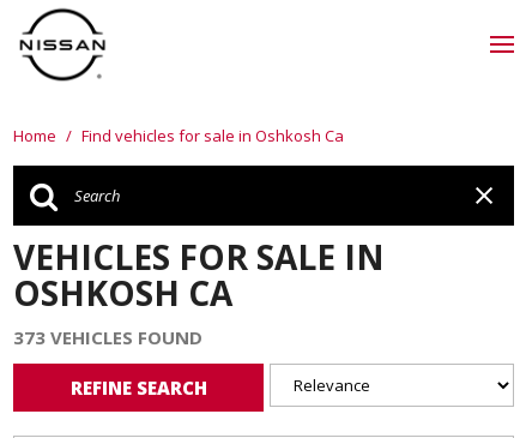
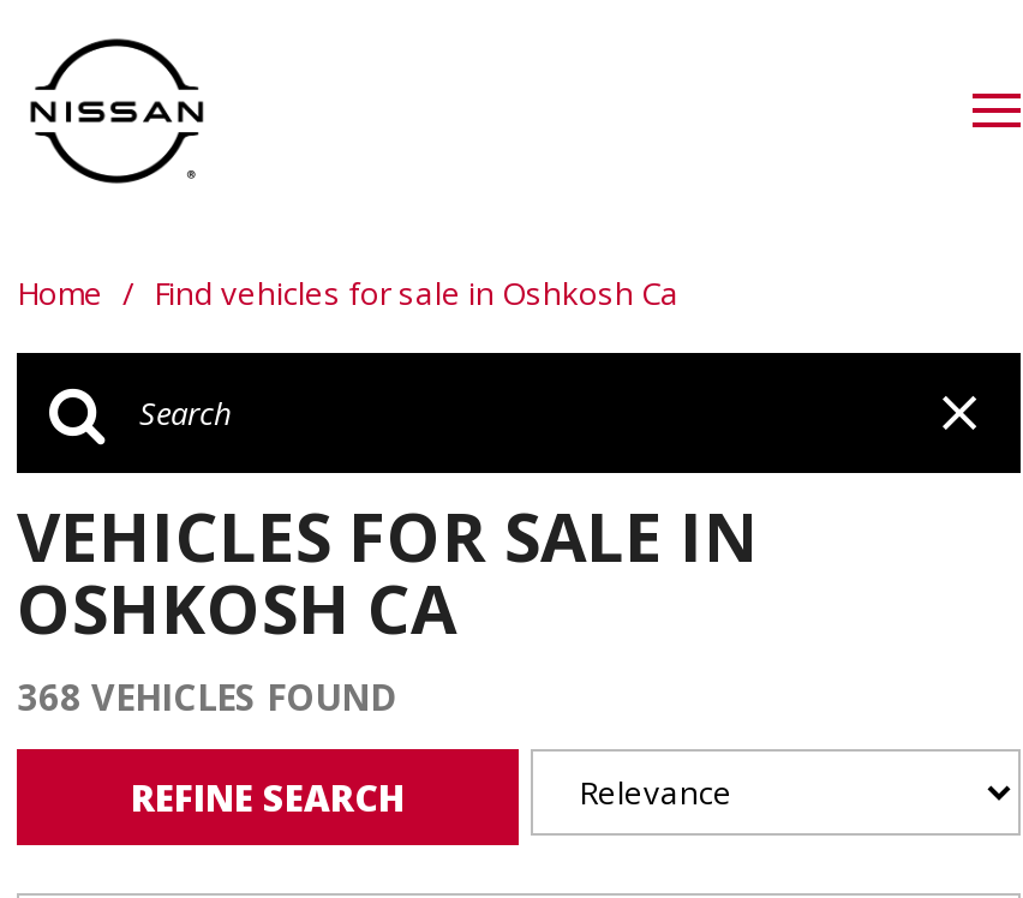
- 373 VEHICLES FOUND
+ 368 VEHICLES FOUND
